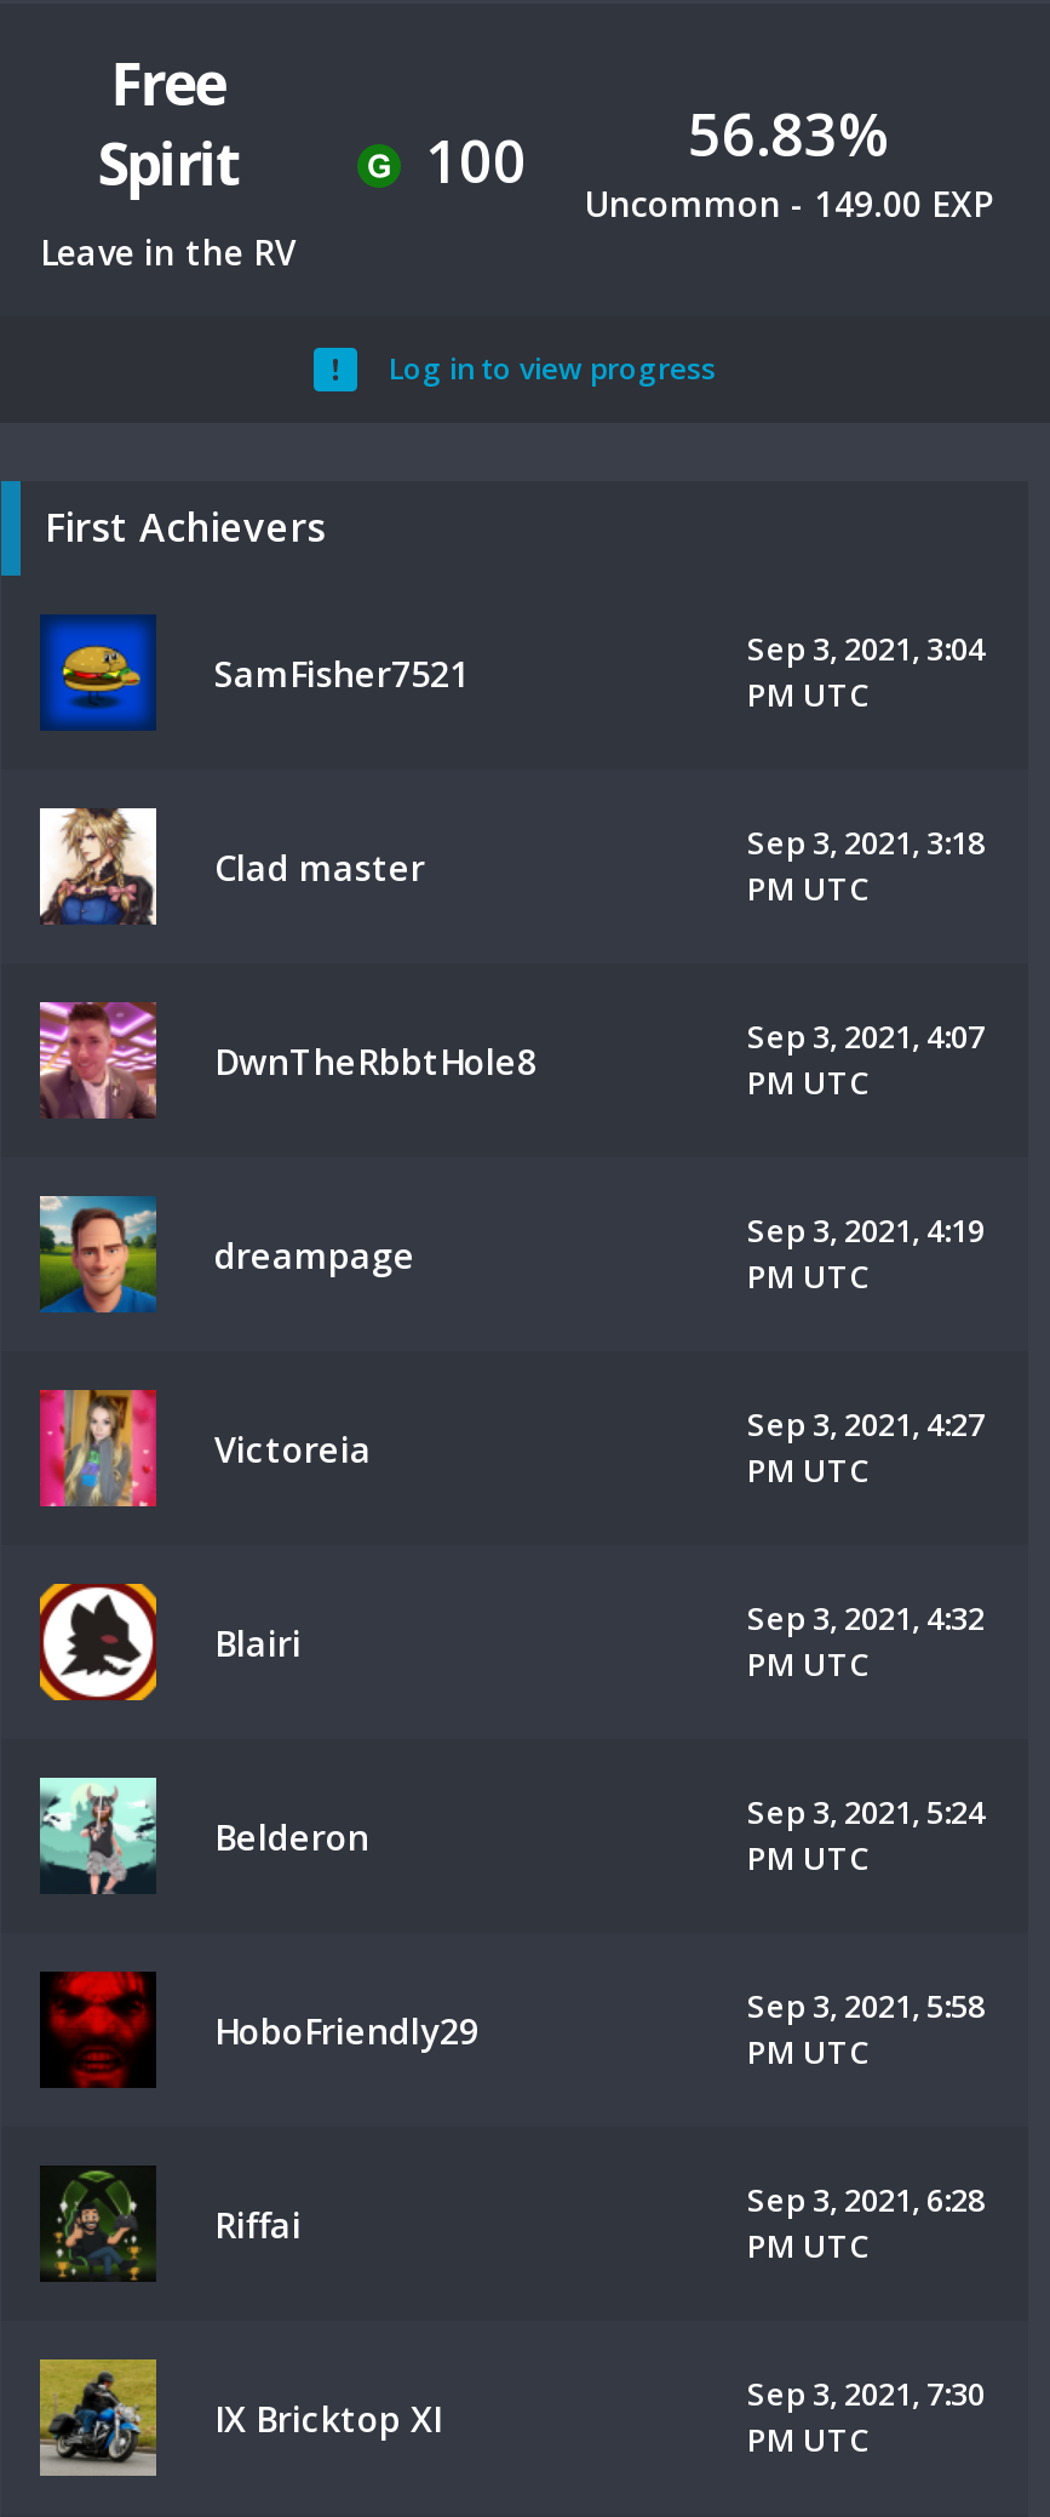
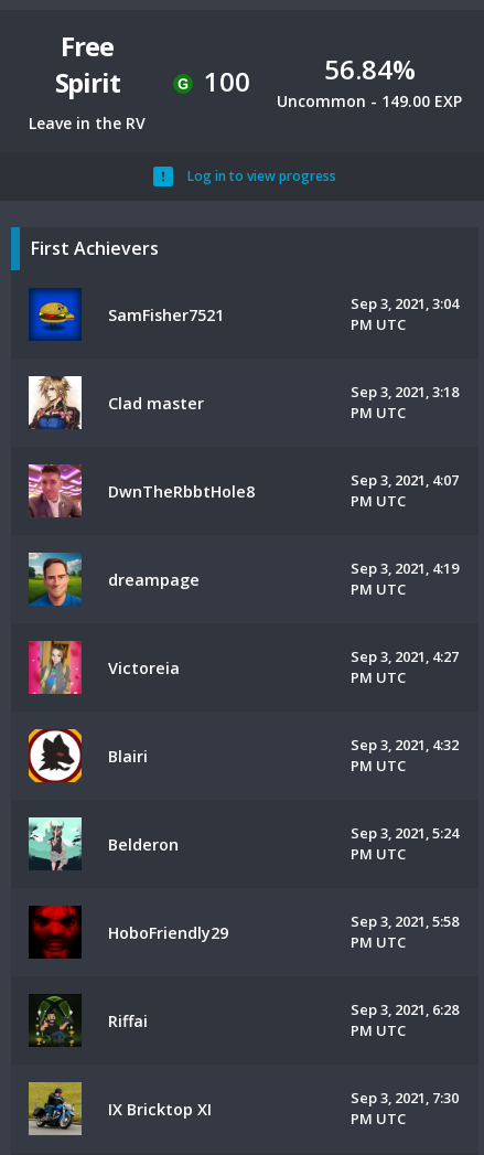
- 56.83%
+ 56.84%
